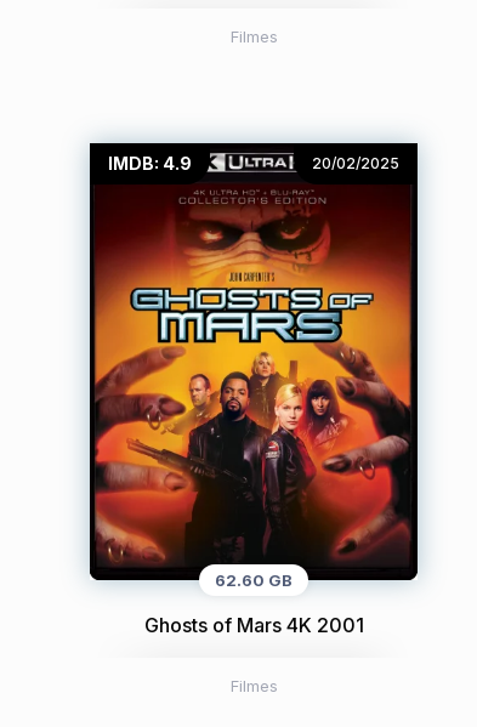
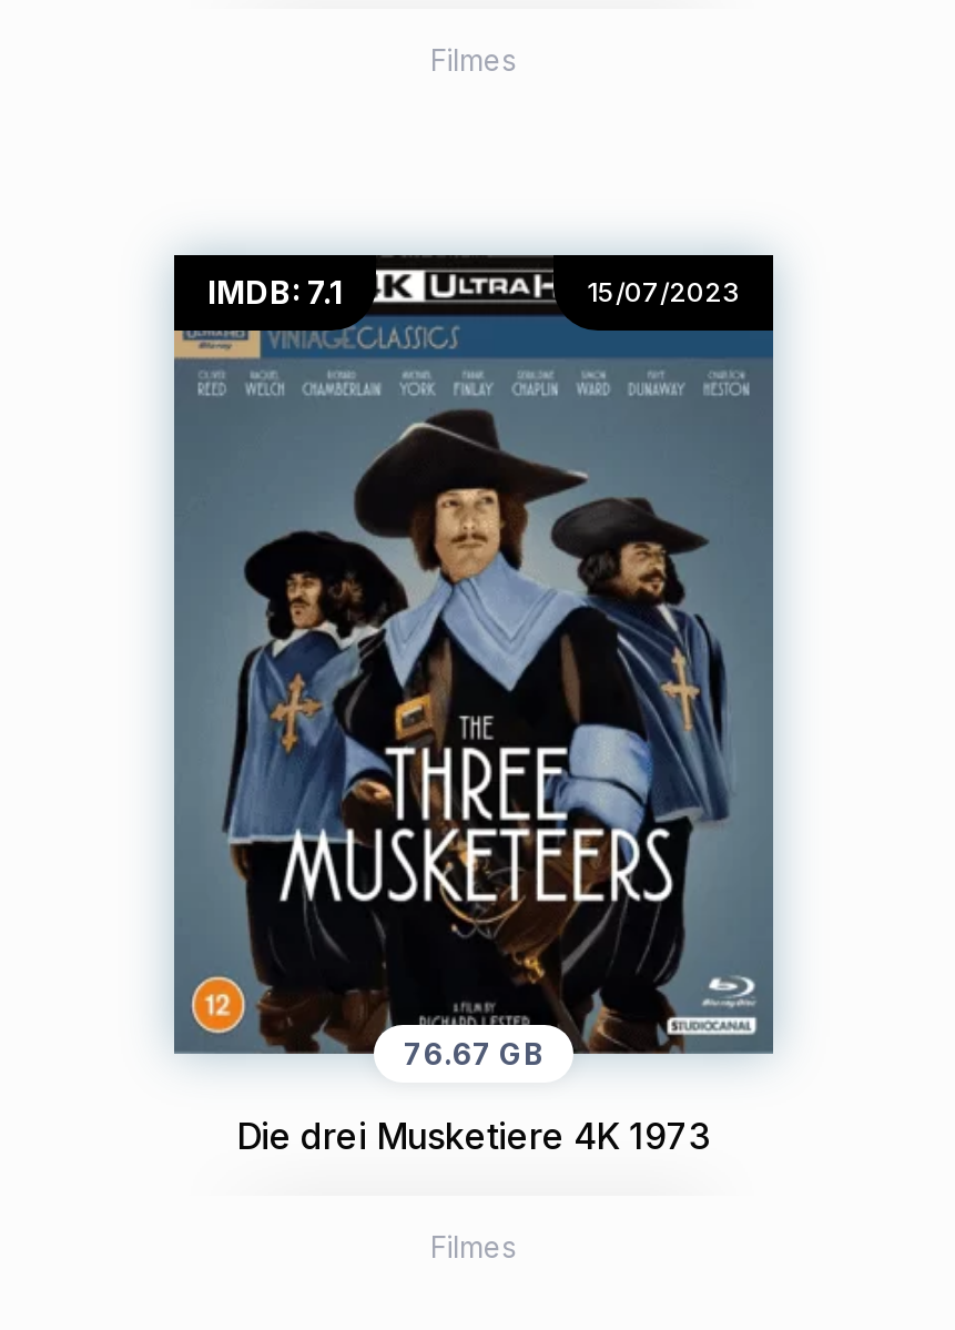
- [image]
- IMDB: 4.9
+ [image]
+ IMDB: 7.1

- 20/02/2025
+ 15/07/2023

- 62.60 GB
+ 76.67 GB

- Ghosts of Mars 4K 2001
+ Die drei Musketiere 4K 1973
